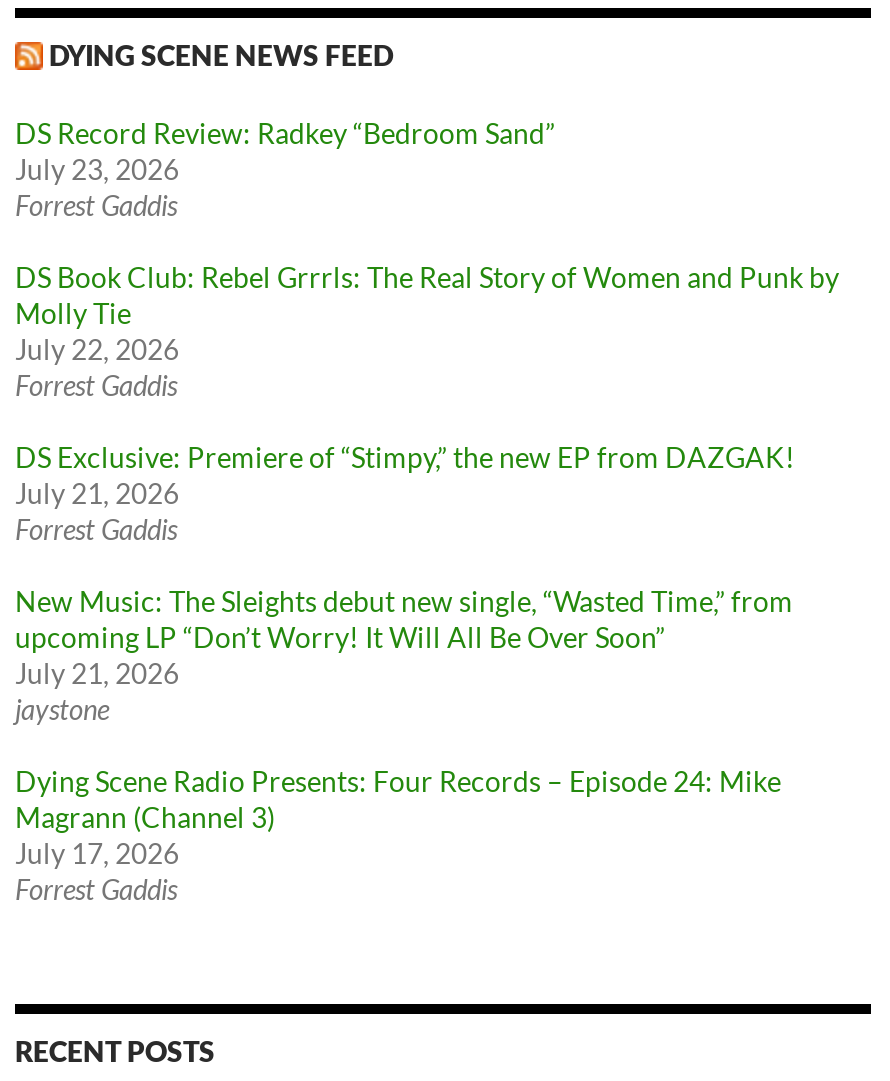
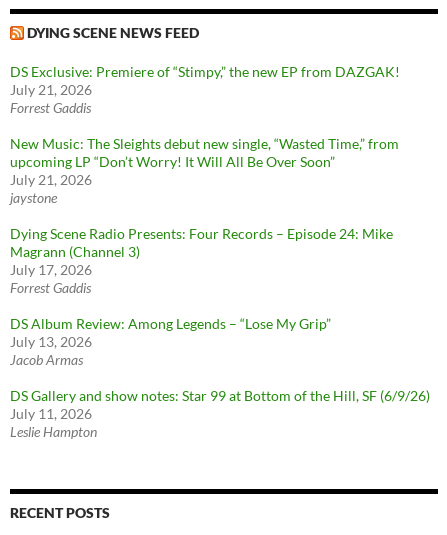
- DS Record Review: Radkey “Bedroom Sand”
- July 23, 2026
- Forrest Gaddis
- DS Book Club: Rebel Grrrls: The Real Story of Women and Punk by
- Molly Tie
- July 22, 2026
- Forrest Gaddis

moved up: DS Exclusive: Premiere of “Stimpy,” the new EP from DAZGAK! | July 21, 2026 | Forrest Gaddis | ... | July 17, 2026 | Forrest Gaddis

+ DS Album Review: Among Legends – “Lose My Grip”
+ July 13, 2026
+ Jacob Armas
+ DS Gallery and show notes: Star 99 at Bottom of the Hill, SF (6/9/26)
+ July 11, 2026
+ Leslie Hampton
